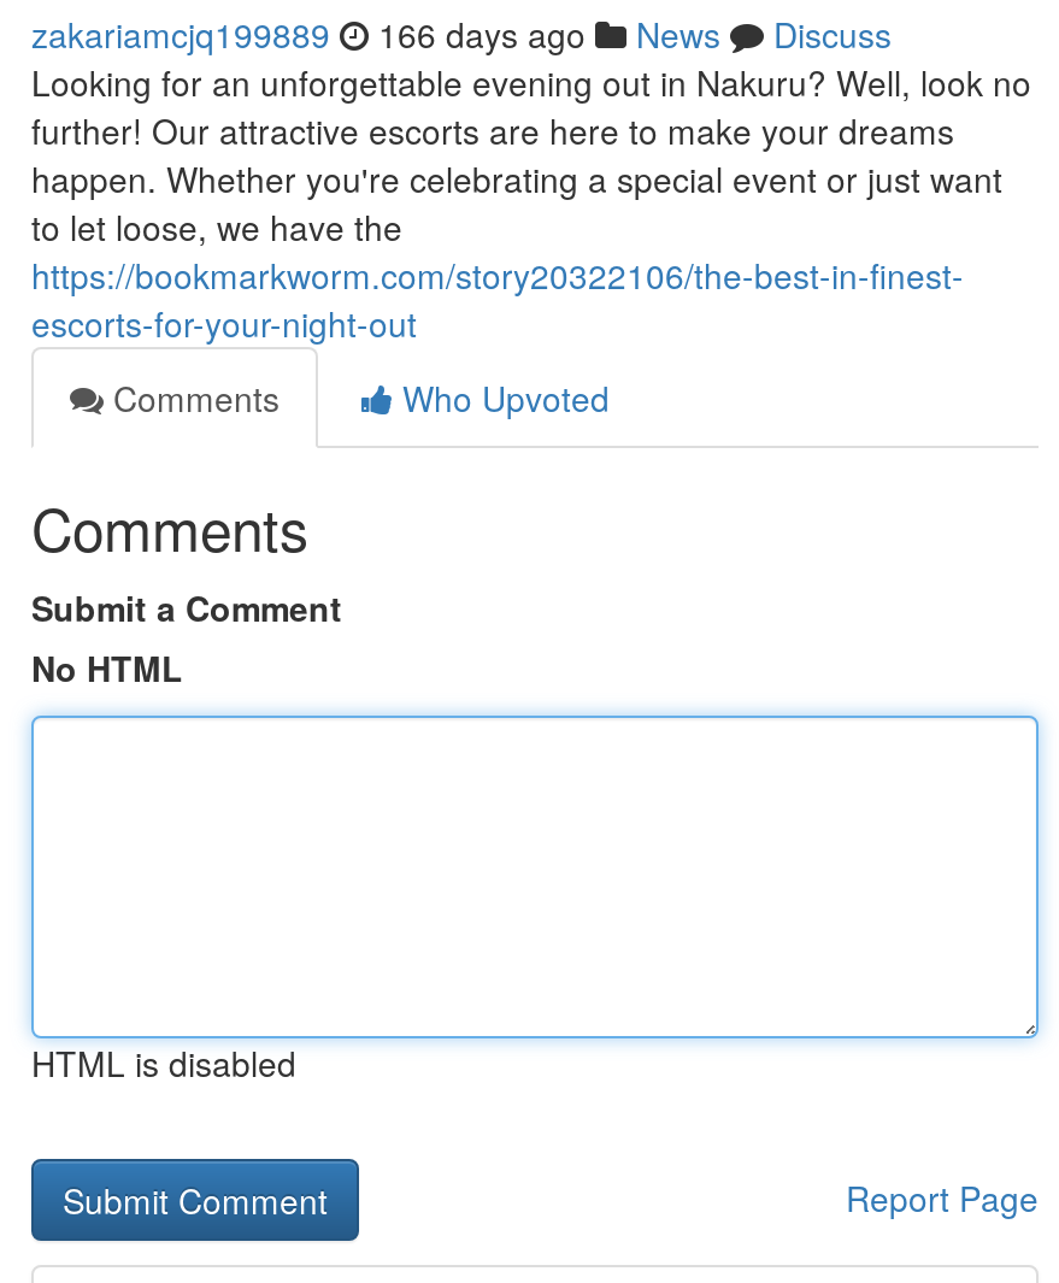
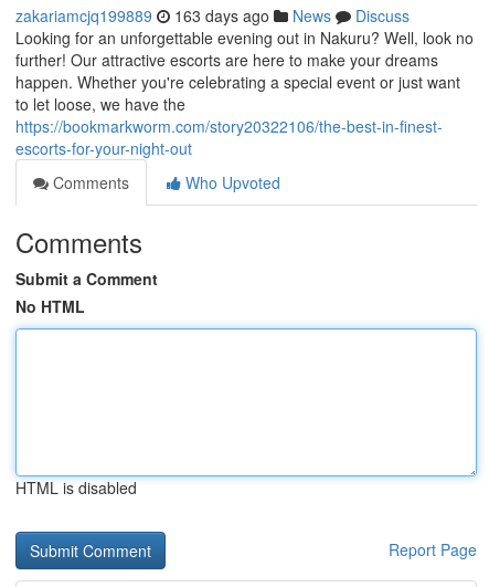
- zakariamcjq199889 166 days ago News Discuss
+ zakariamcjq199889 163 days ago News Discuss
